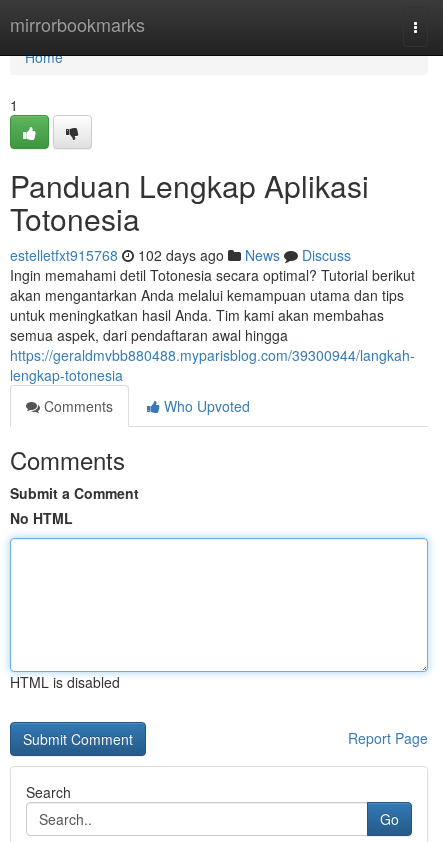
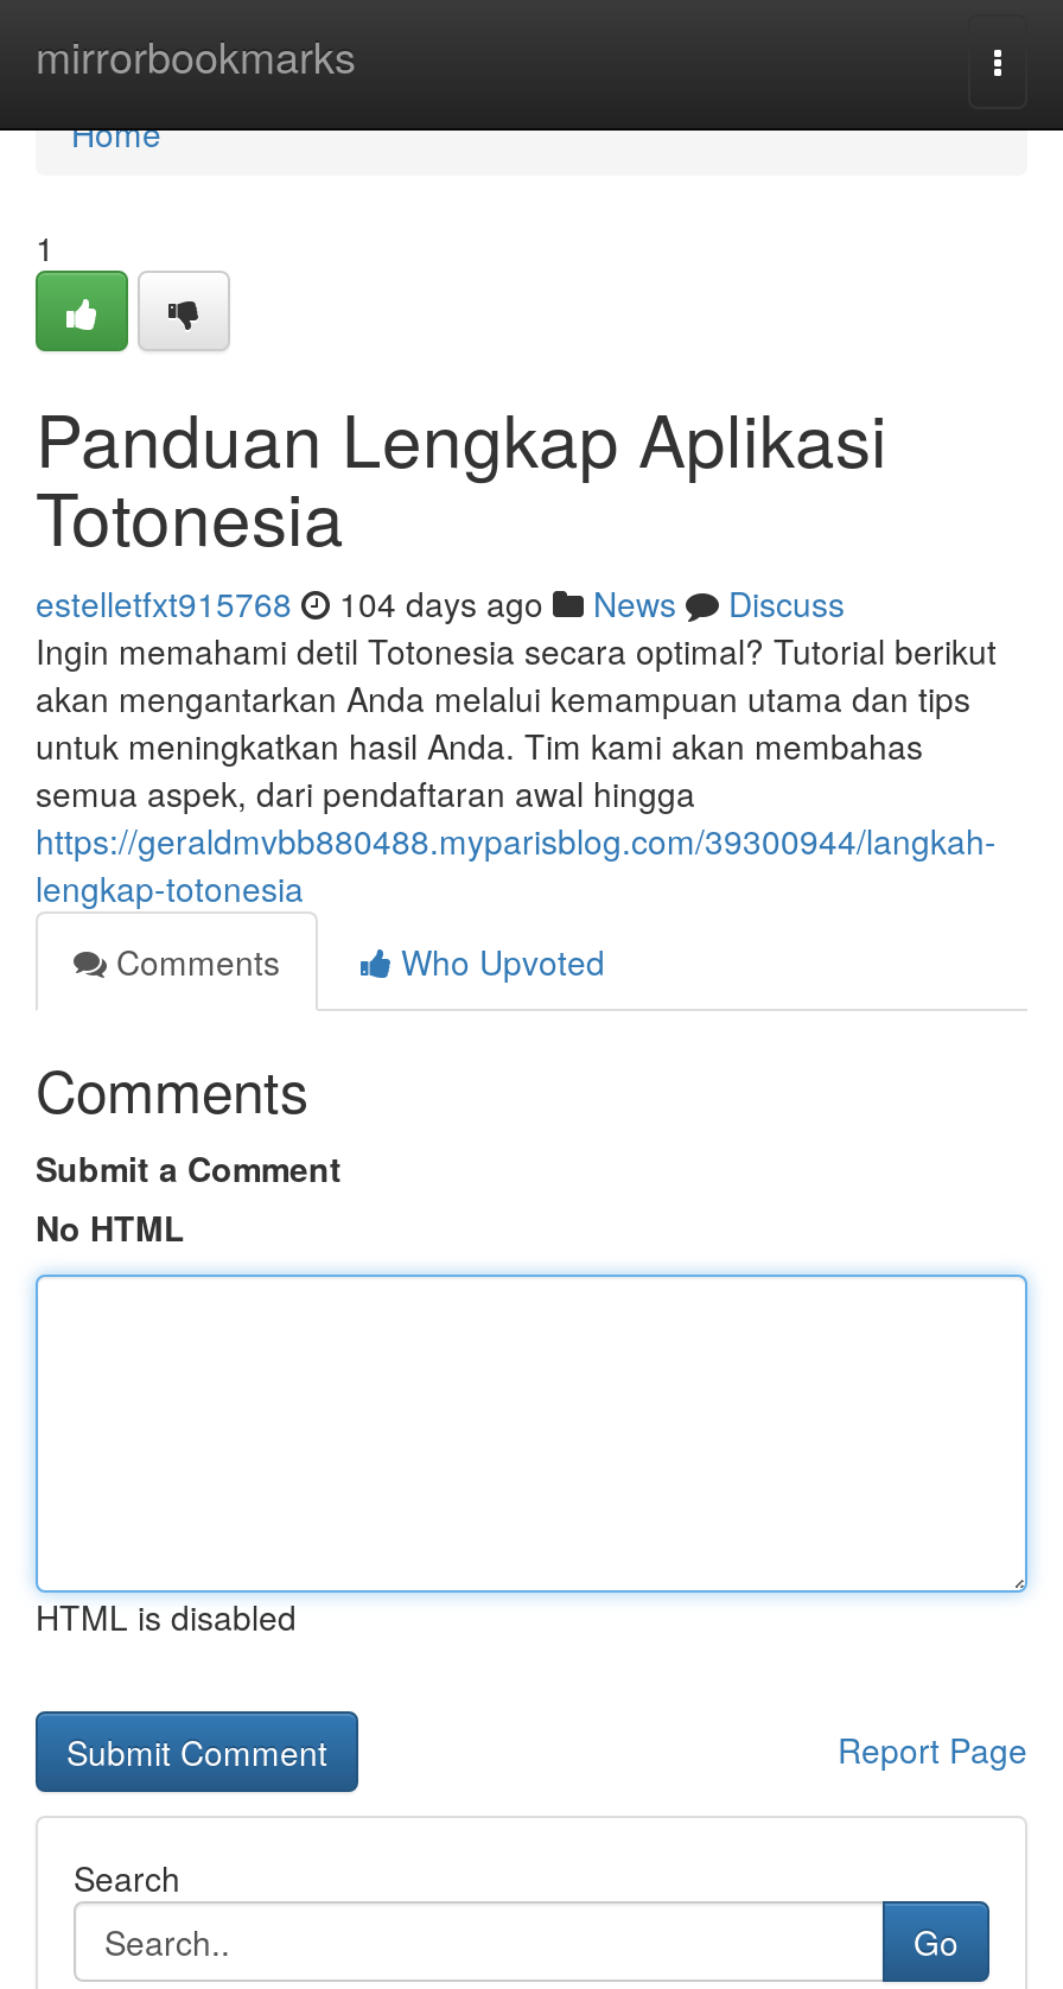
- estelletfxt915768 102 days ago News Discuss
+ estelletfxt915768 104 days ago News Discuss
